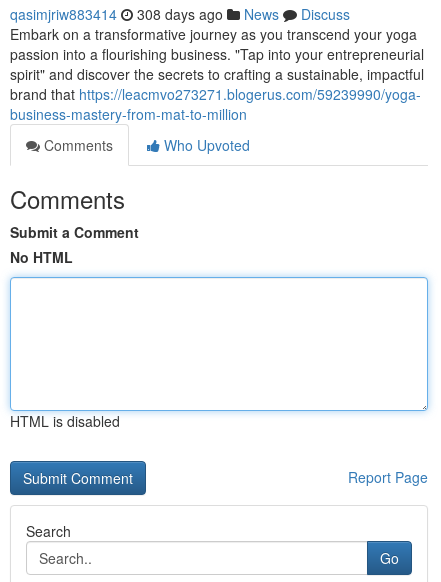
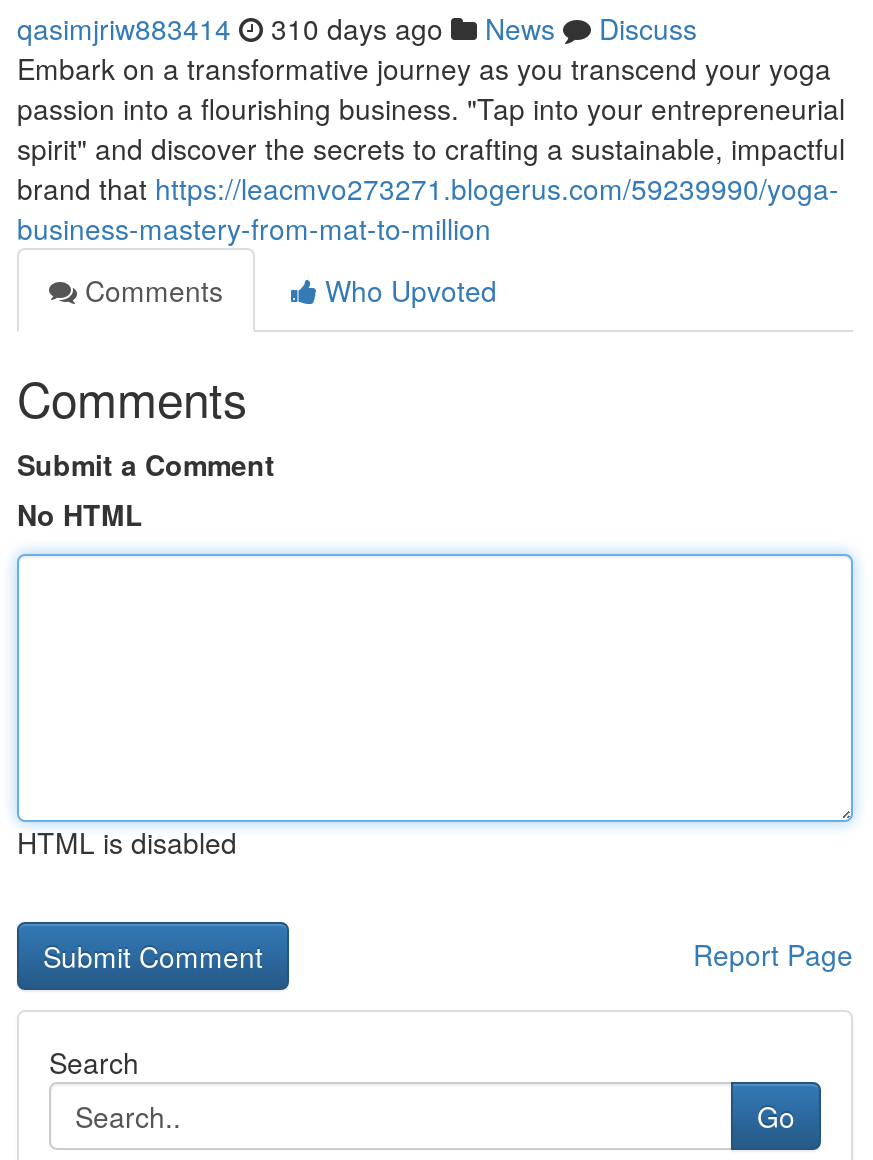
- qasimjriw883414 308 days ago News Discuss
+ qasimjriw883414 310 days ago News Discuss
